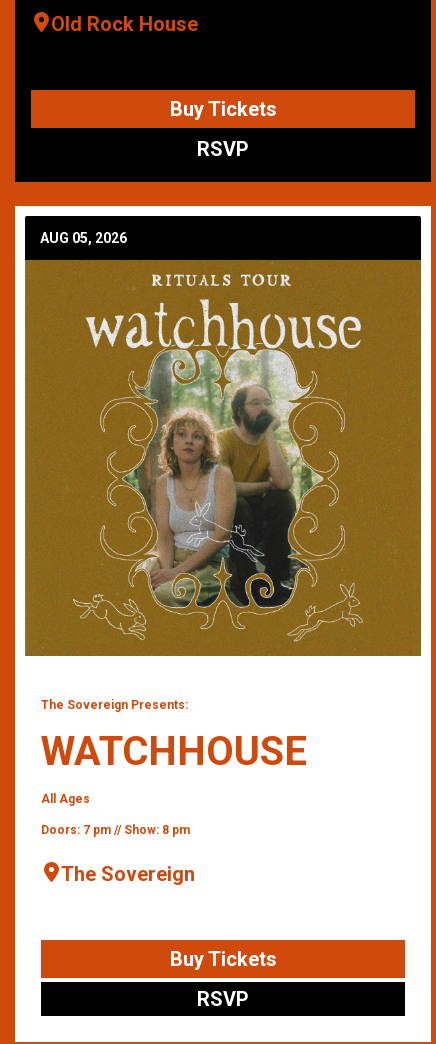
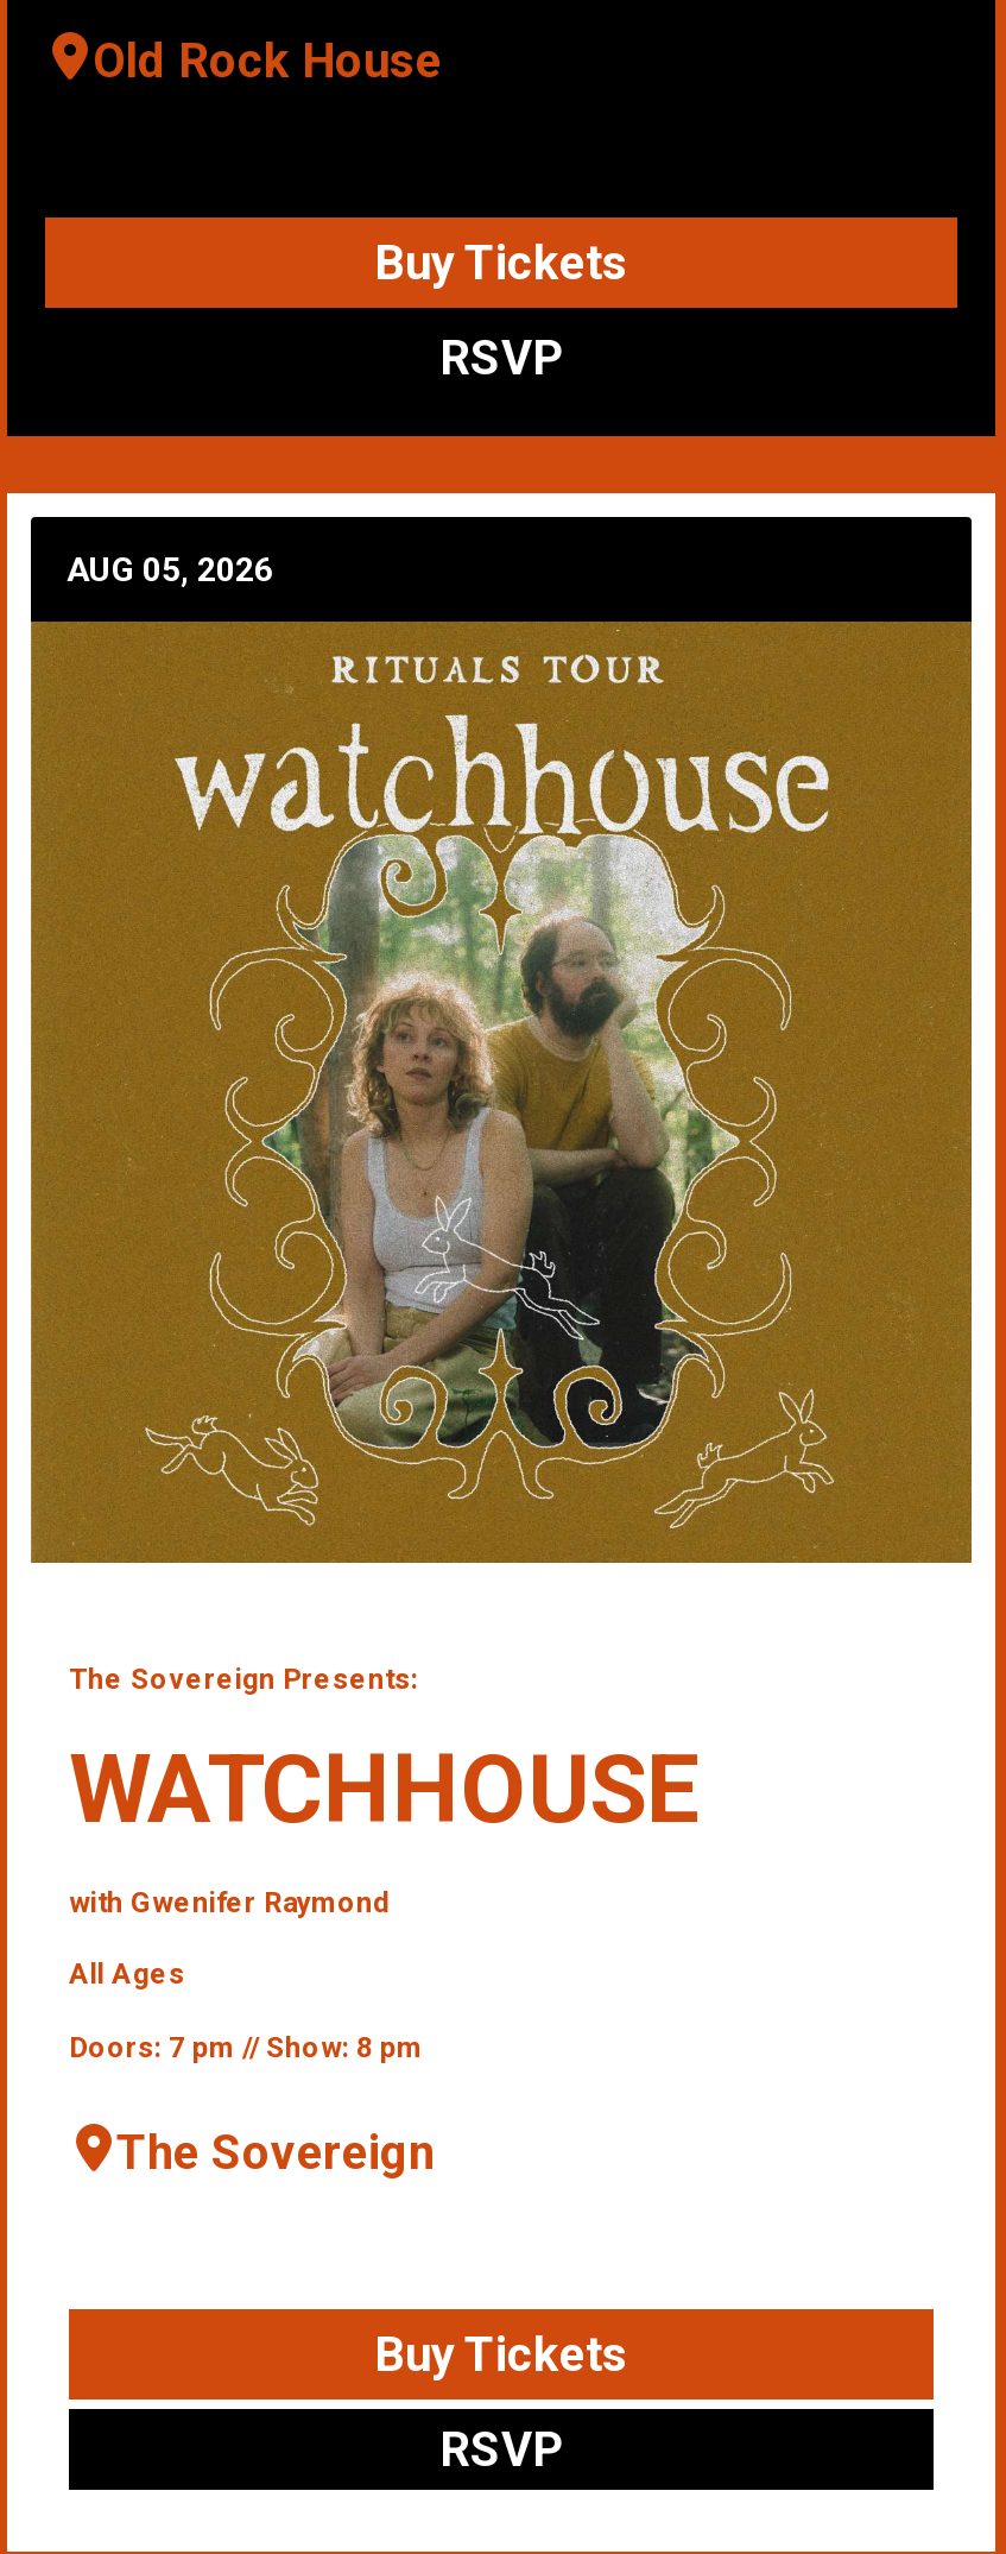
+ with Gwenifer Raymond
